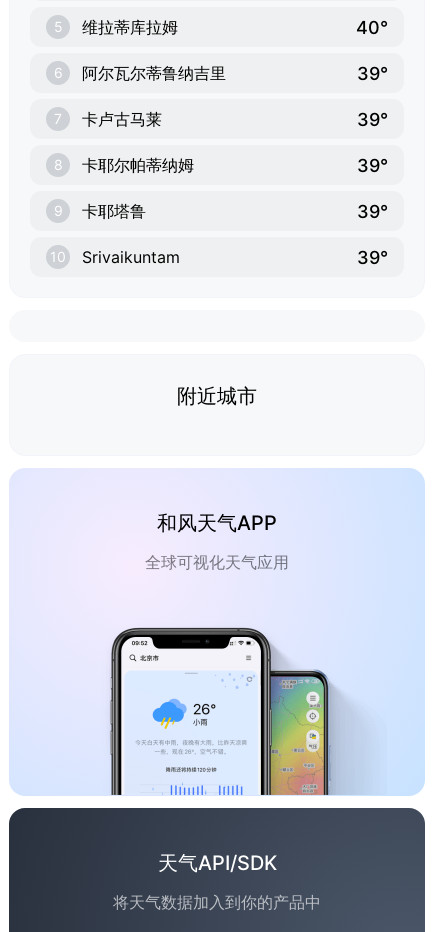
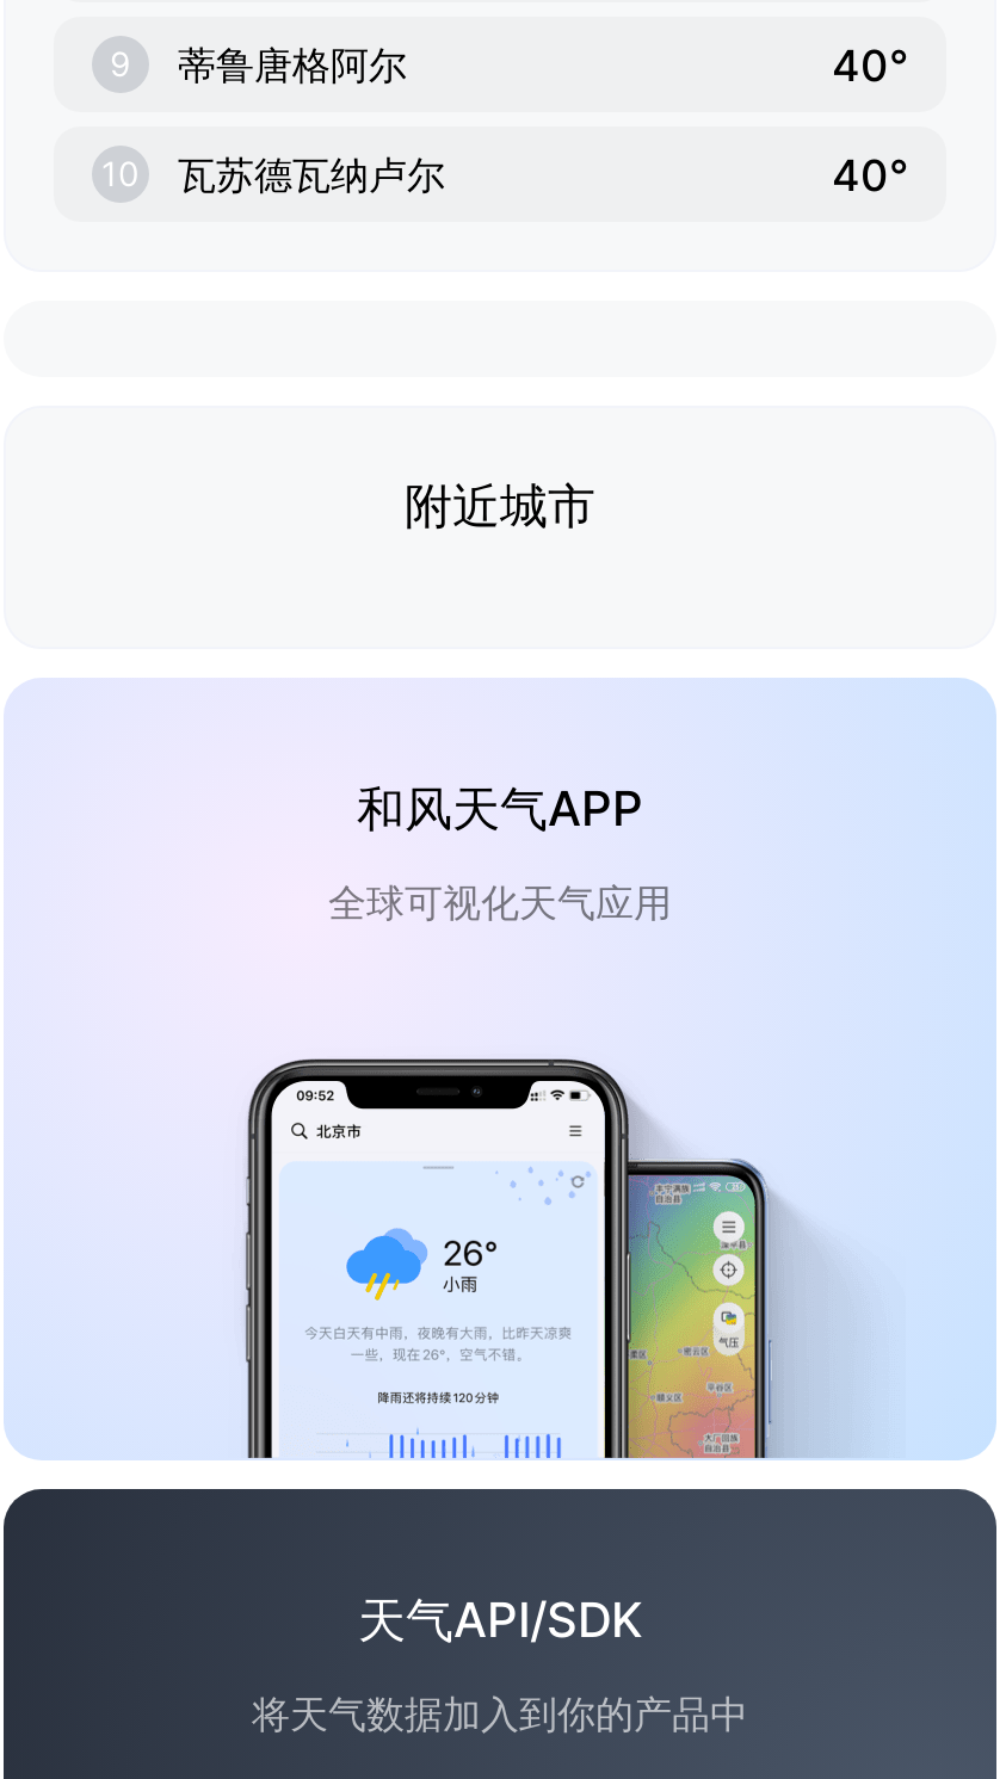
- 5
- 维拉蒂库拉姆
+ 9
+ 蒂鲁唐格阿尔

- 6
- 阿尔瓦尔蒂鲁纳吉里
- 39°
- 7
- 卡卢古马莱
- 39°
- 8
- 卡耶尔帕蒂纳姆
- 39°
- 9
- 卡耶塔鲁
- 39°

- Srivaikuntam
- 39°
+ 瓦苏德瓦纳卢尔
+ 40°
